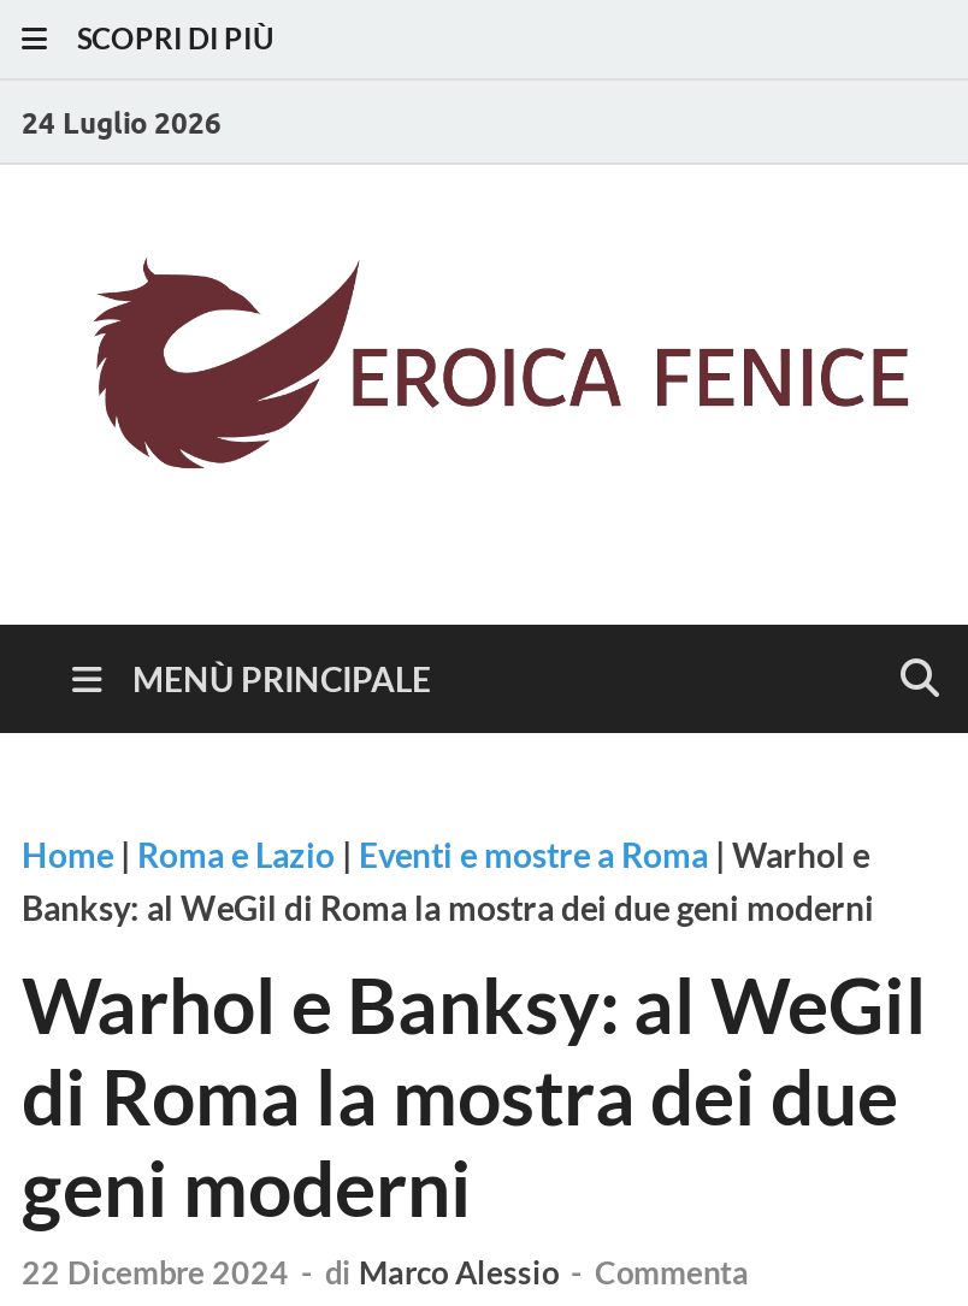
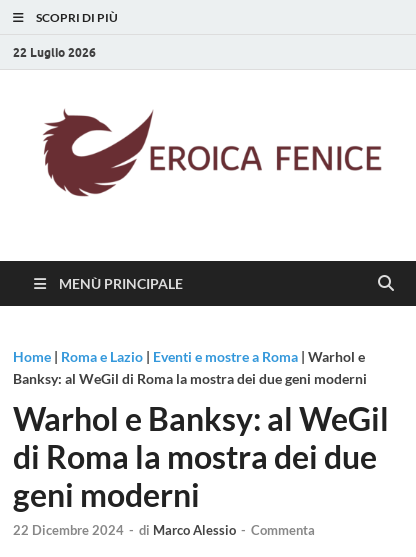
- 24 Luglio 2026
+ 22 Luglio 2026
